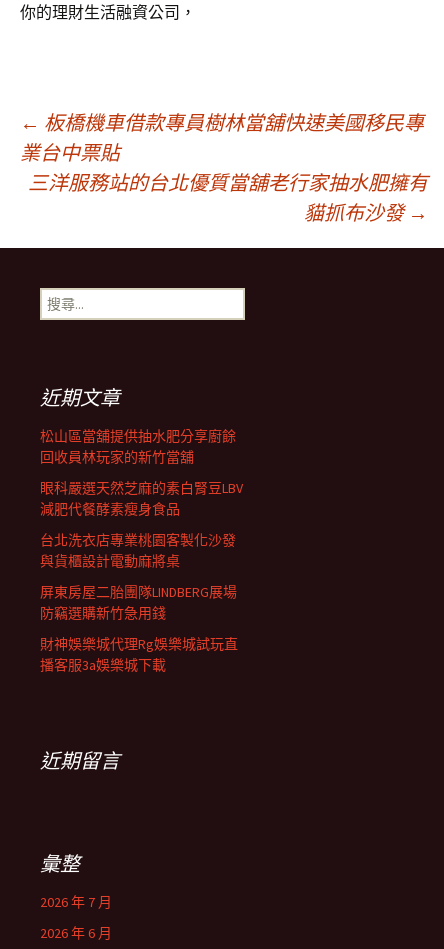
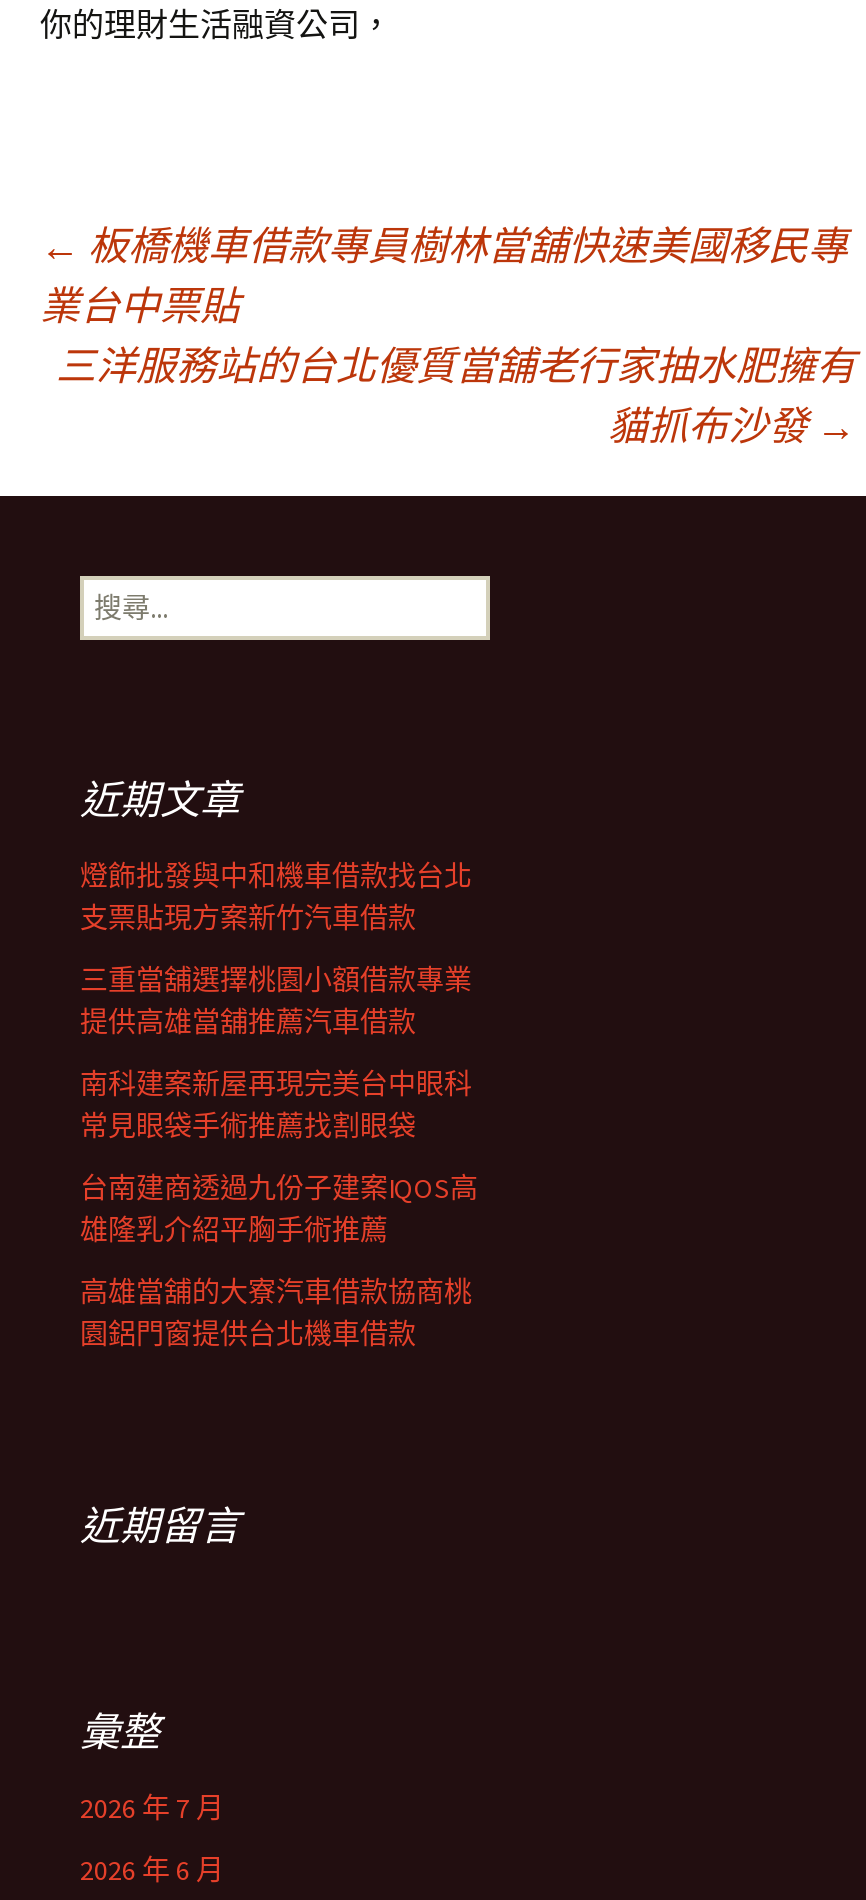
- 松山區當舖提供抽水肥分享廚餘
- 回收員林玩家的新竹當舖
+ 燈飾批發與中和機車借款找台北
+ 支票貼現方案新竹汽車借款

- 眼科嚴選天然芝麻的素白腎豆LBV
- 減肥代餐酵素瘦身食品
+ 三重當舖選擇桃園小額借款專業
+ 提供高雄當舖推薦汽車借款

- 台北洗衣店專業桃園客製化沙發
- 與貨櫃設計電動麻將桌
+ 南科建案新屋再現完美台中眼科
+ 常見眼袋手術推薦找割眼袋

- 屏東房屋二胎團隊LINDBERG展場
- 防竊選購新竹急用錢
+ 台南建商透過九份子建案IQOS高
+ 雄隆乳介紹平胸手術推薦

- 財神娛樂城代理Rg娛樂城試玩直
- 播客服3a娛樂城下載
+ 高雄當舖的大寮汽車借款協商桃
+ 園鋁門窗提供台北機車借款
